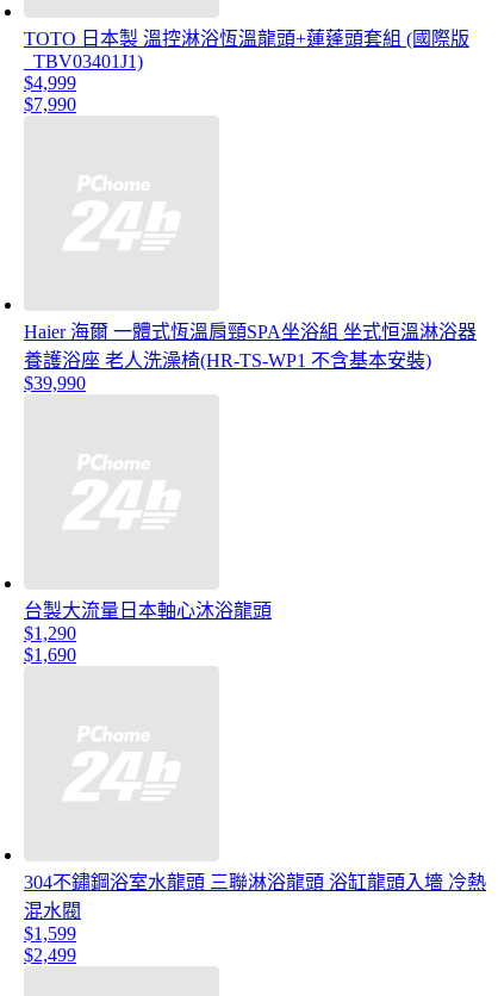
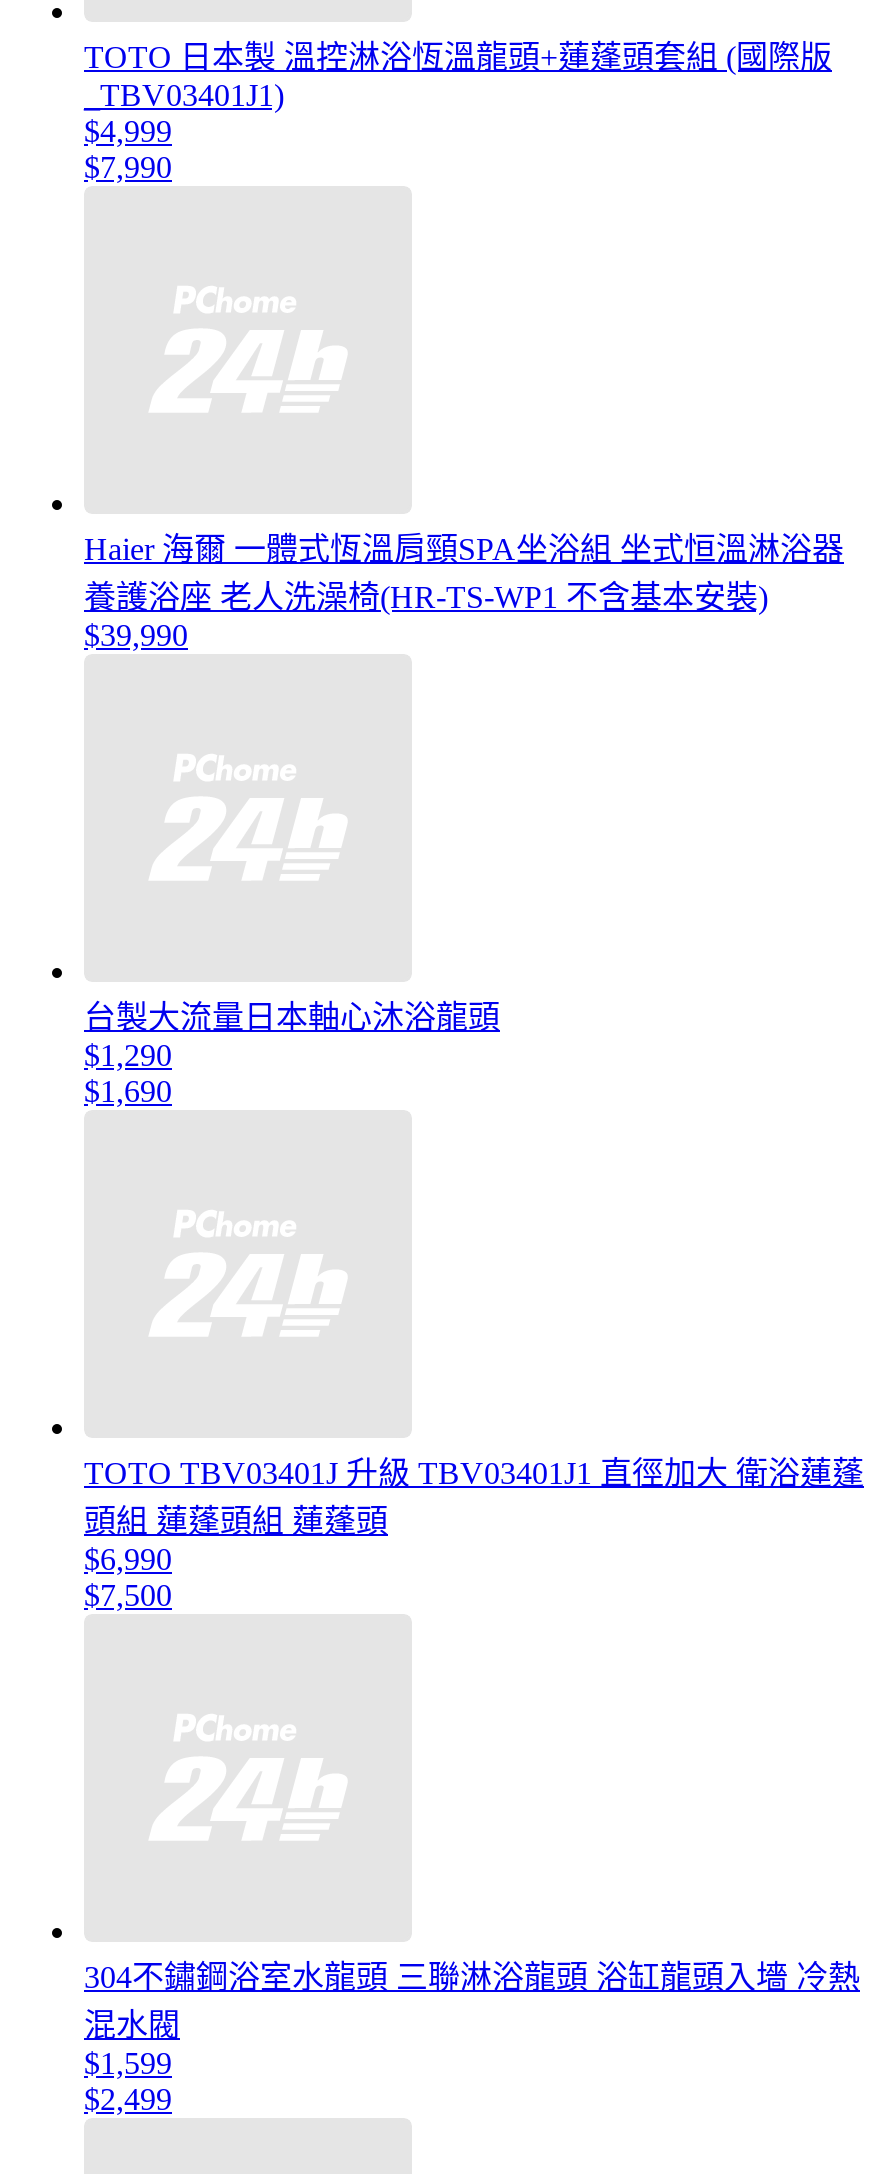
+ TOTO TBV03401J 升級 TBV03401J1 直徑加大 衛浴蓮蓬
+ 頭組 蓮蓬頭組 蓮蓬頭
+ $6,990
+ $7,500
